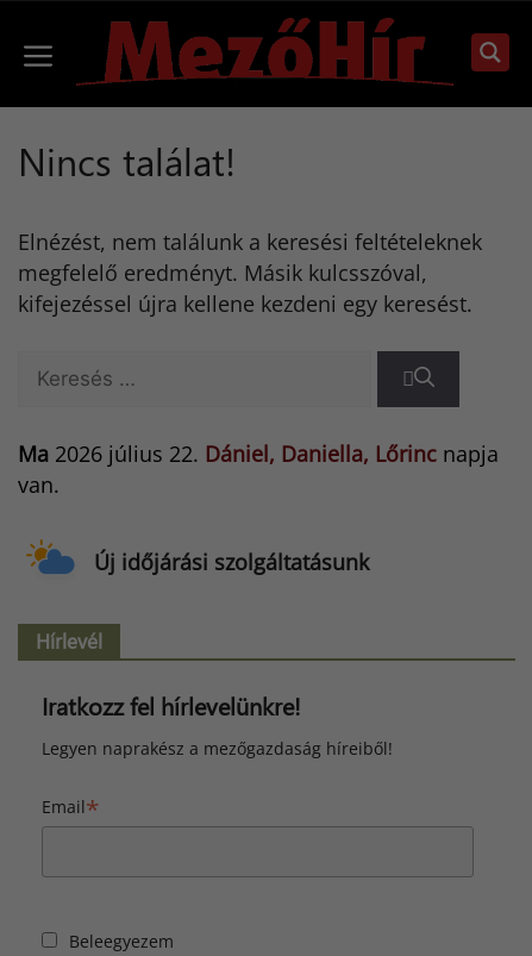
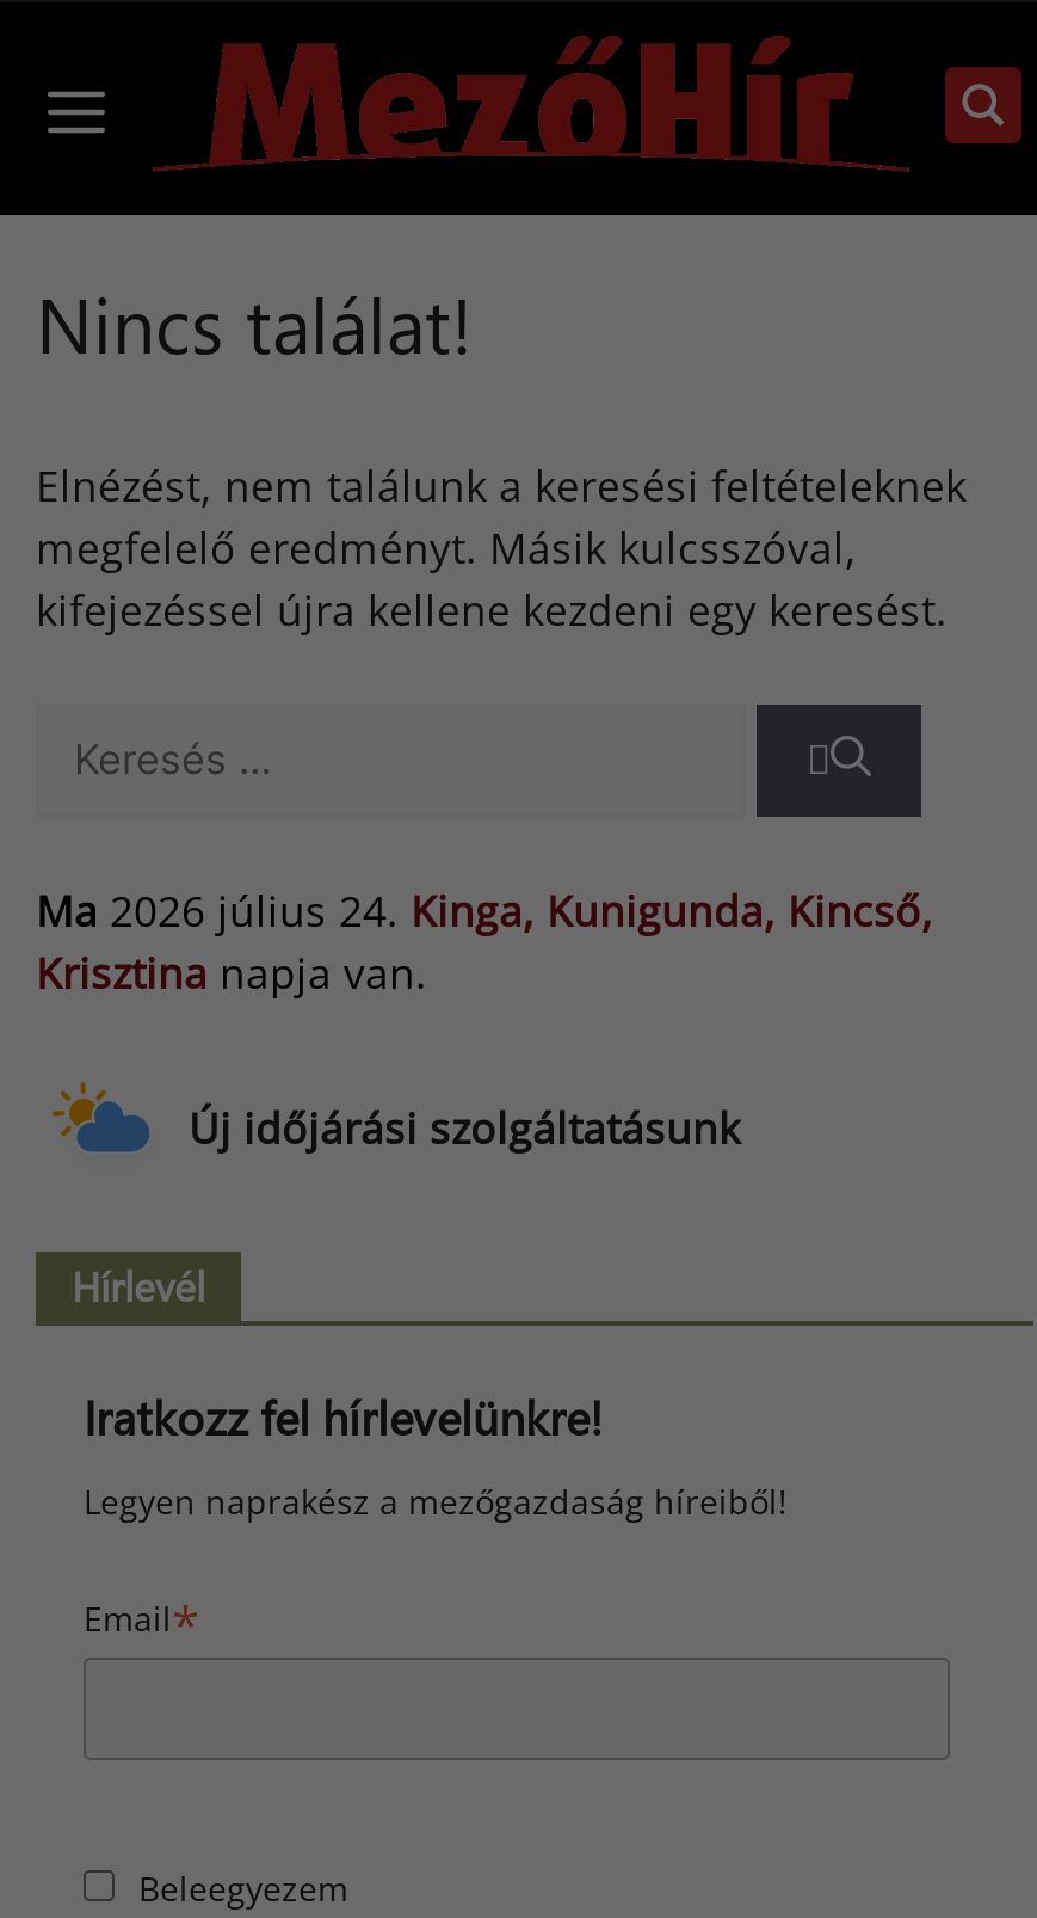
- Ma 2026 július 22. Dániel, Daniella, Lőrinc napja
- van.
+ Ma 2026 július 24. Kinga, Kunigunda, Kincső,
+ Krisztina napja van.
